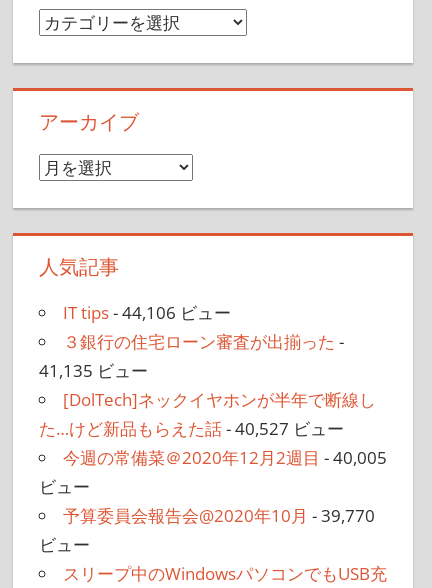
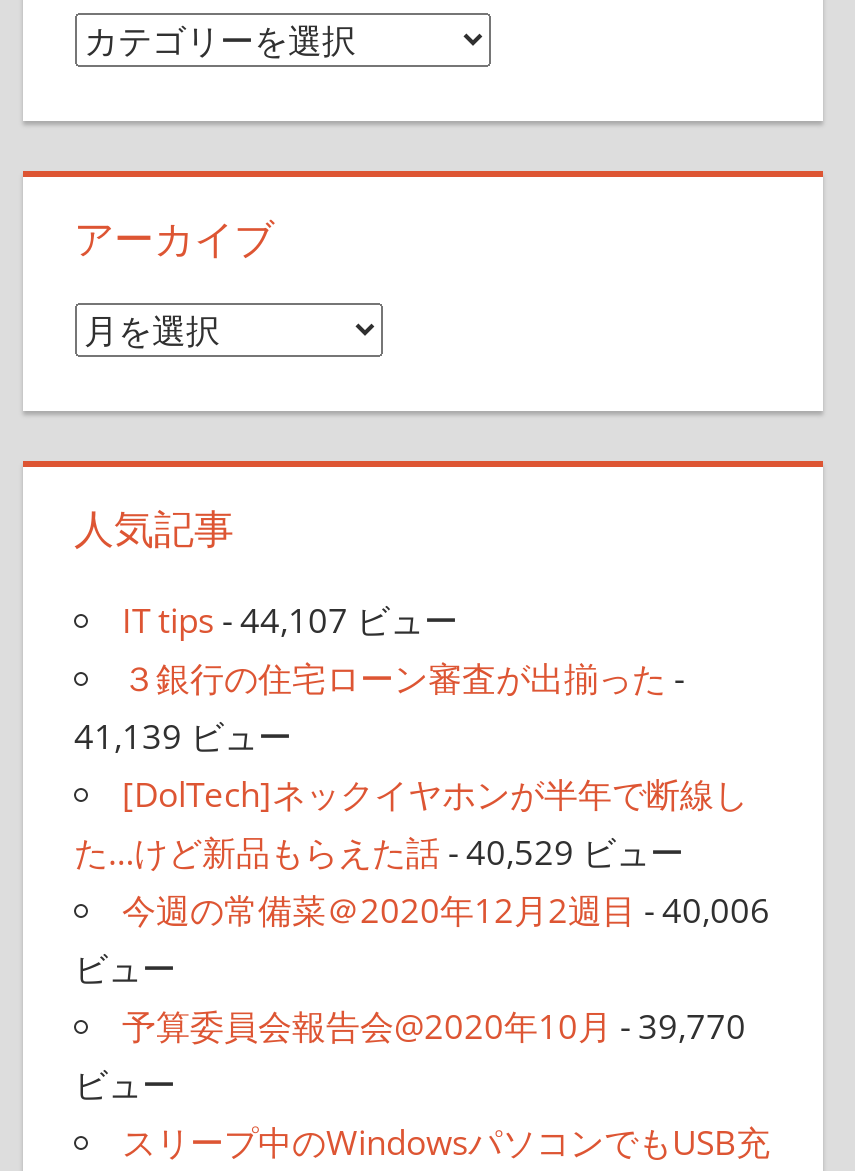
- IT tips - 44,106 ビュー
+ IT tips - 44,107 ビュー

- 41,135 ビュー
+ 41,139 ビュー

- た…けど新品もらえた話- 40,527 ビュー
+ た…けど新品もらえた話- 40,529 ビュー

- 今週の常備菜＠2020年12月2週目- 40,005
+ 今週の常備菜＠2020年12月2週目- 40,006
